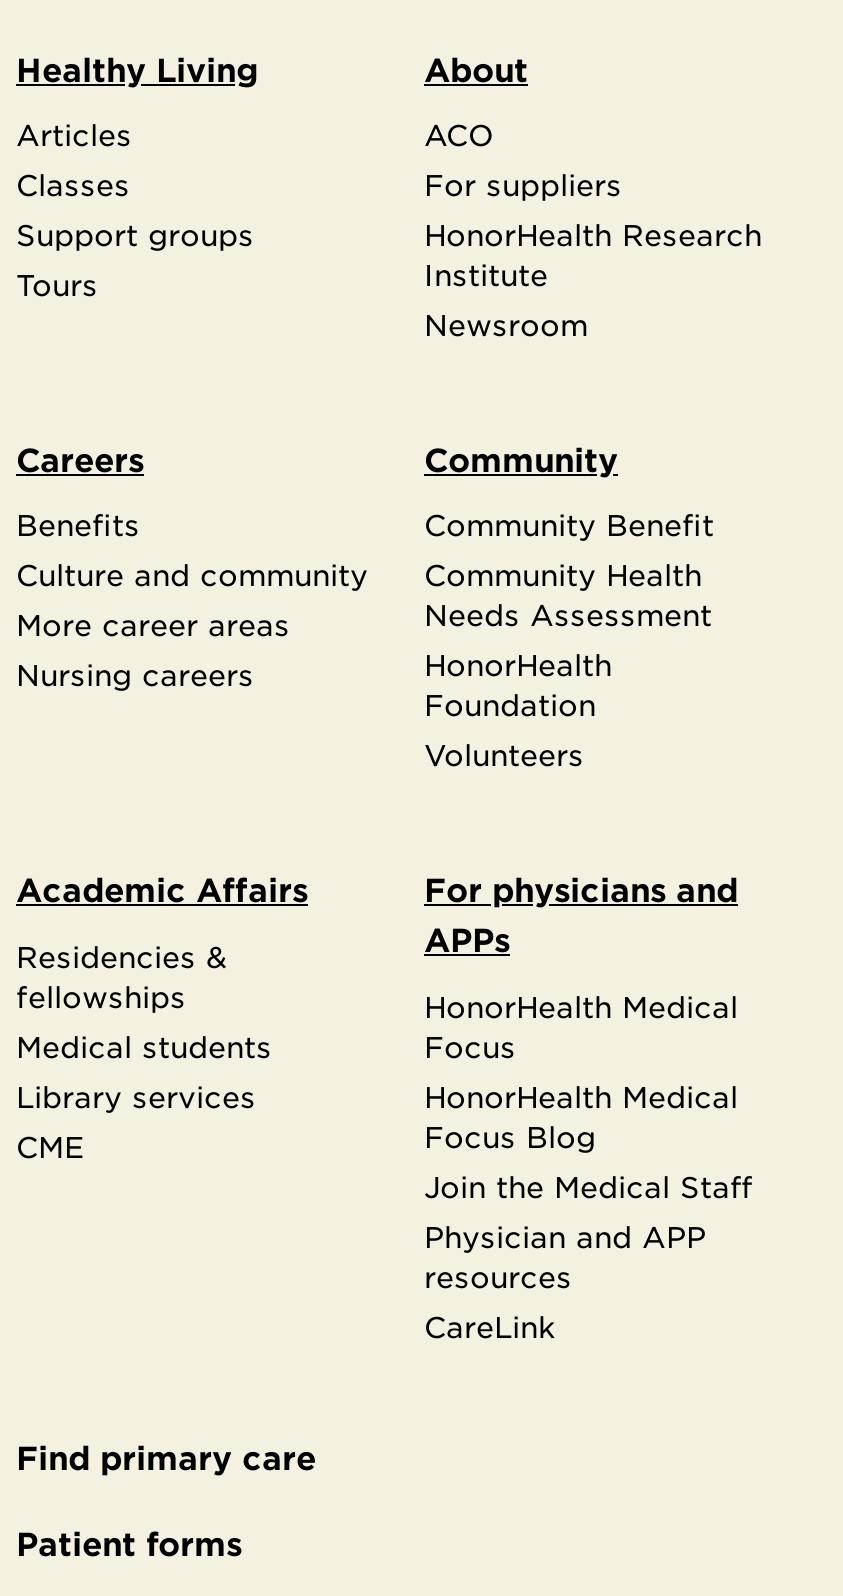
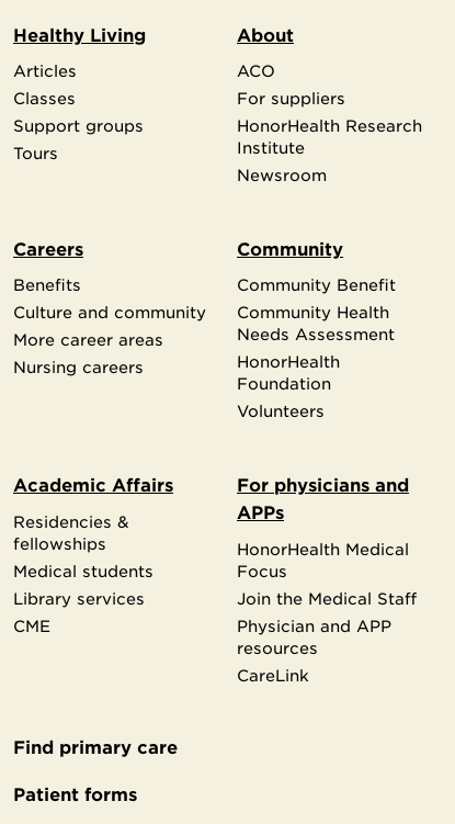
- HonorHealth Medical
- Focus Blog
